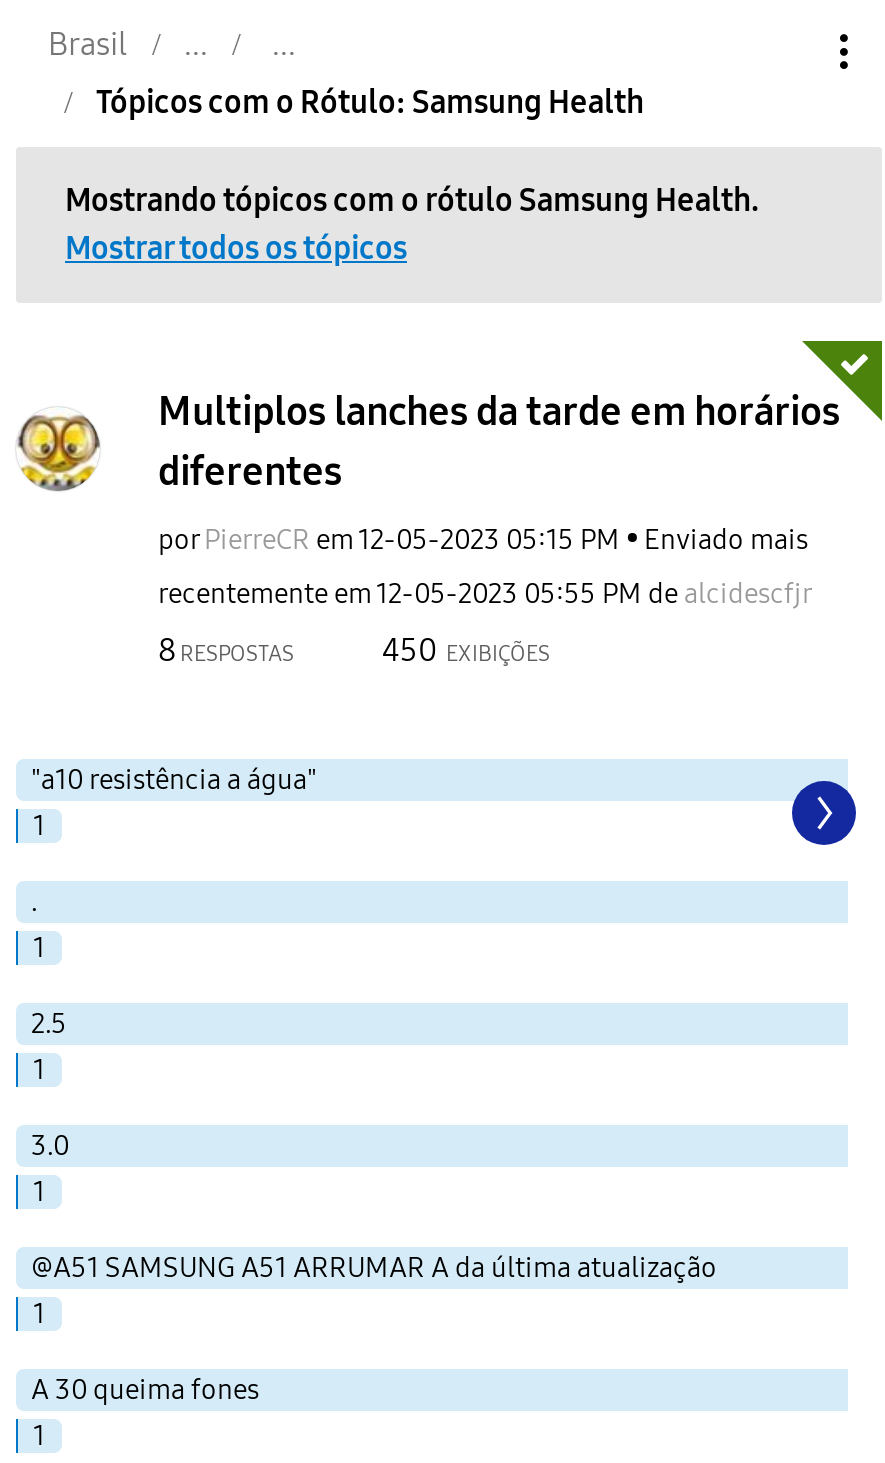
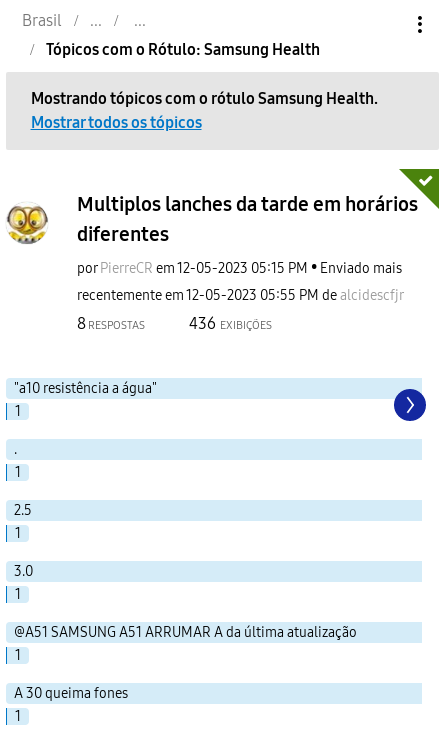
- 450 EXIBIÇÕES
+ 436 EXIBIÇÕES
